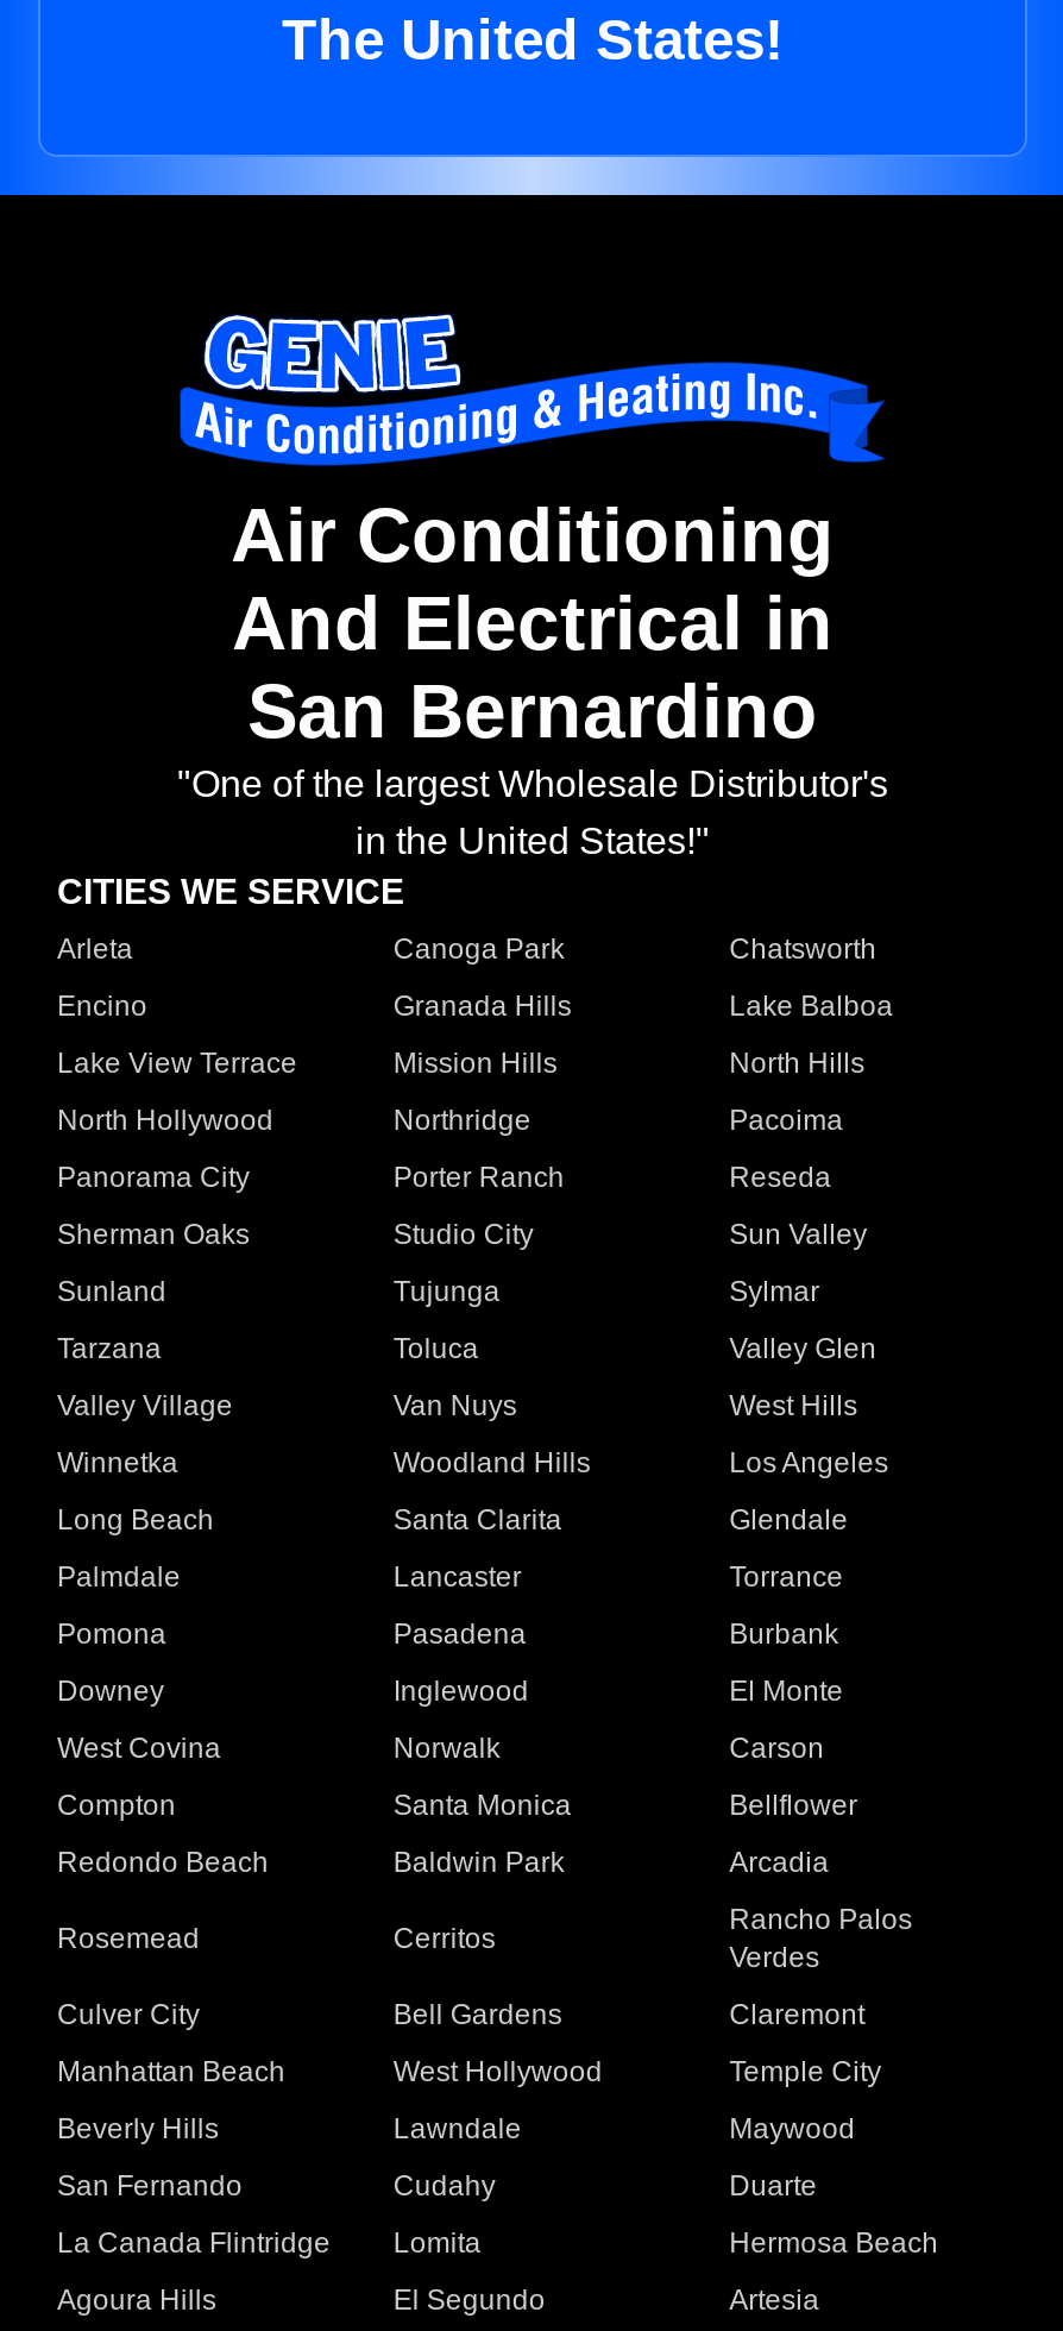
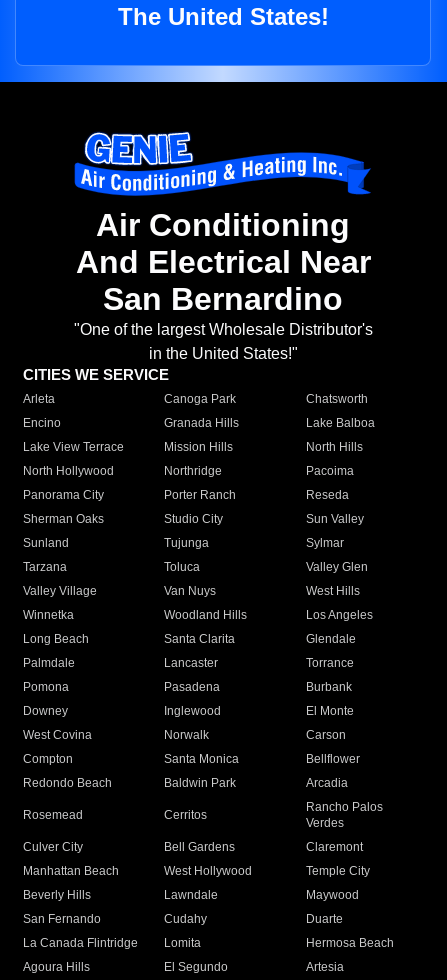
- And Electrical in
+ And Electrical Near
